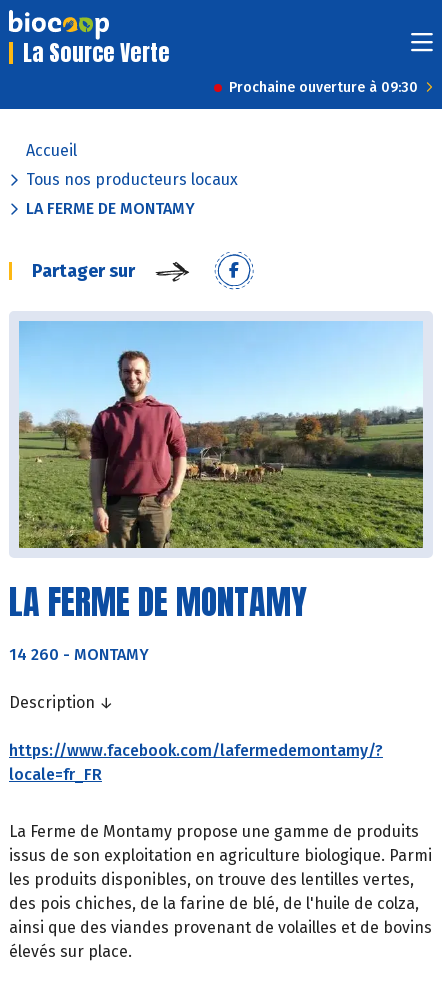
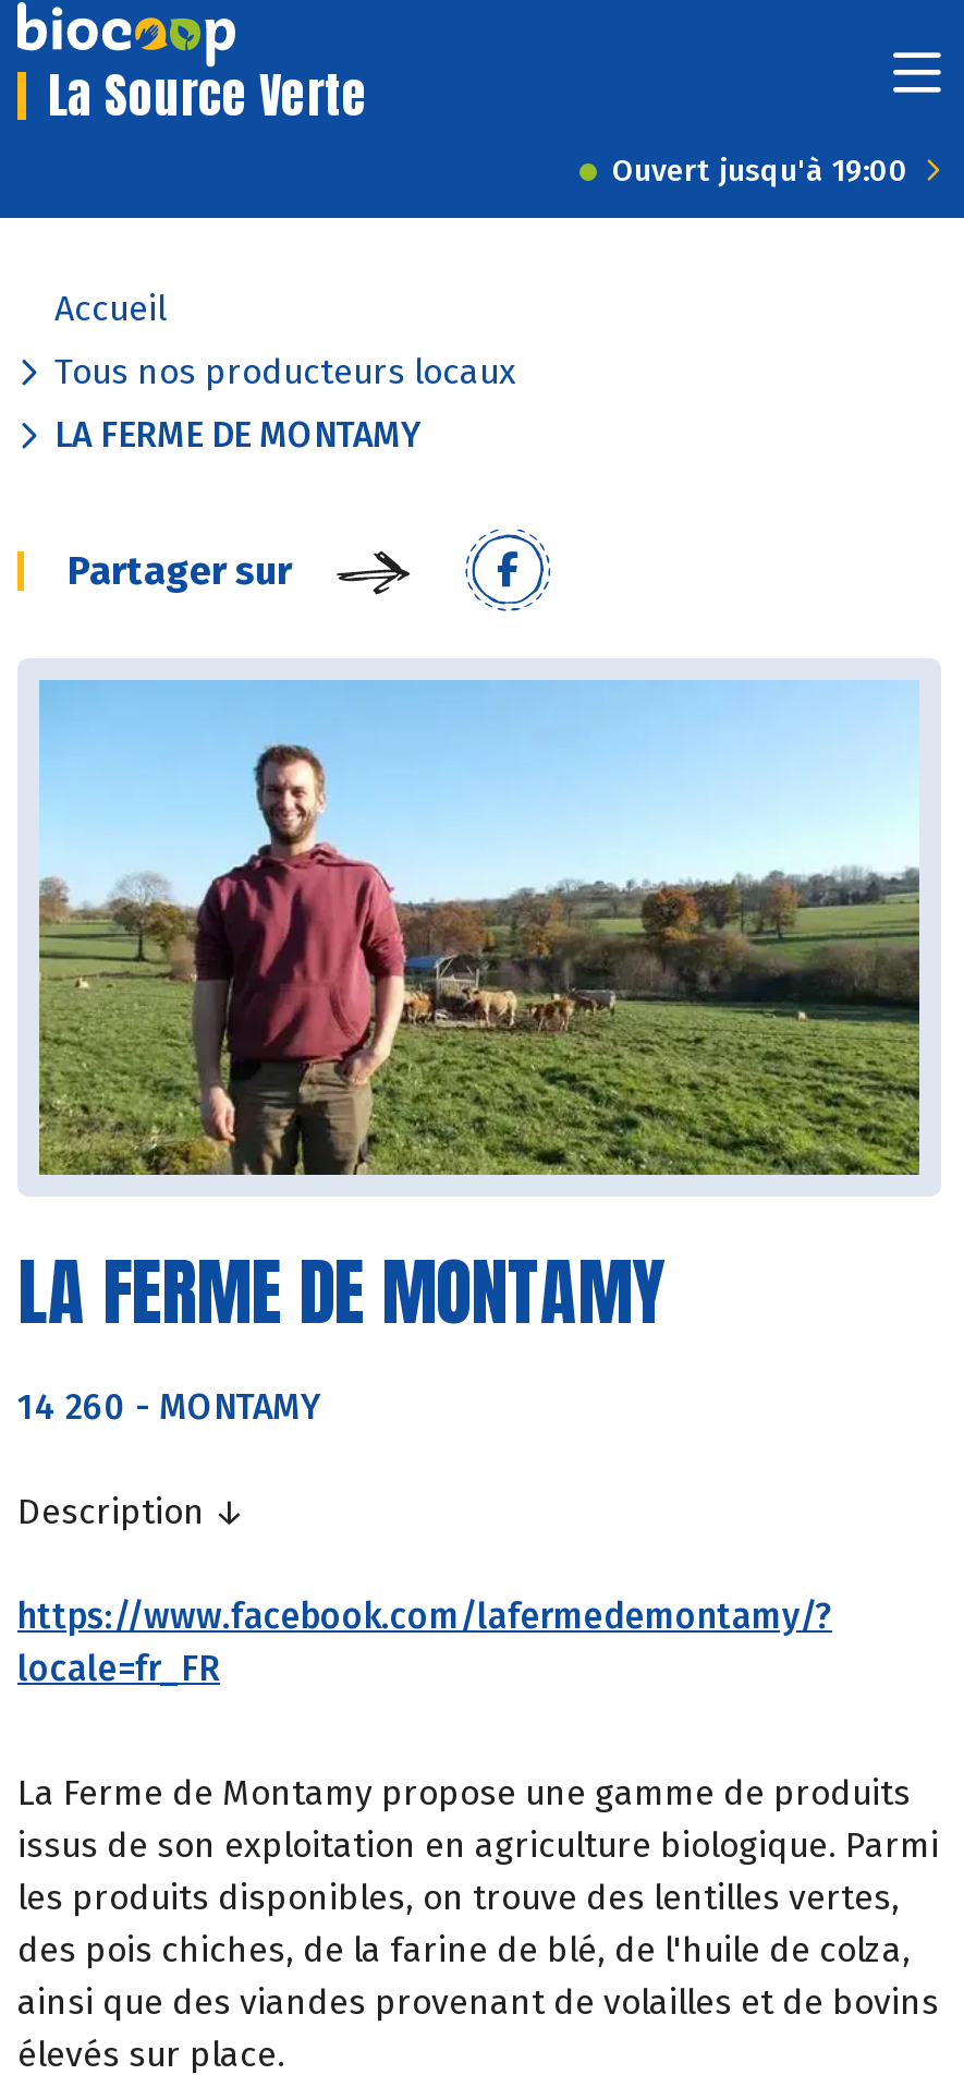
- Prochaine ouverture à 09:30
+ Ouvert jusqu'à 19:00
